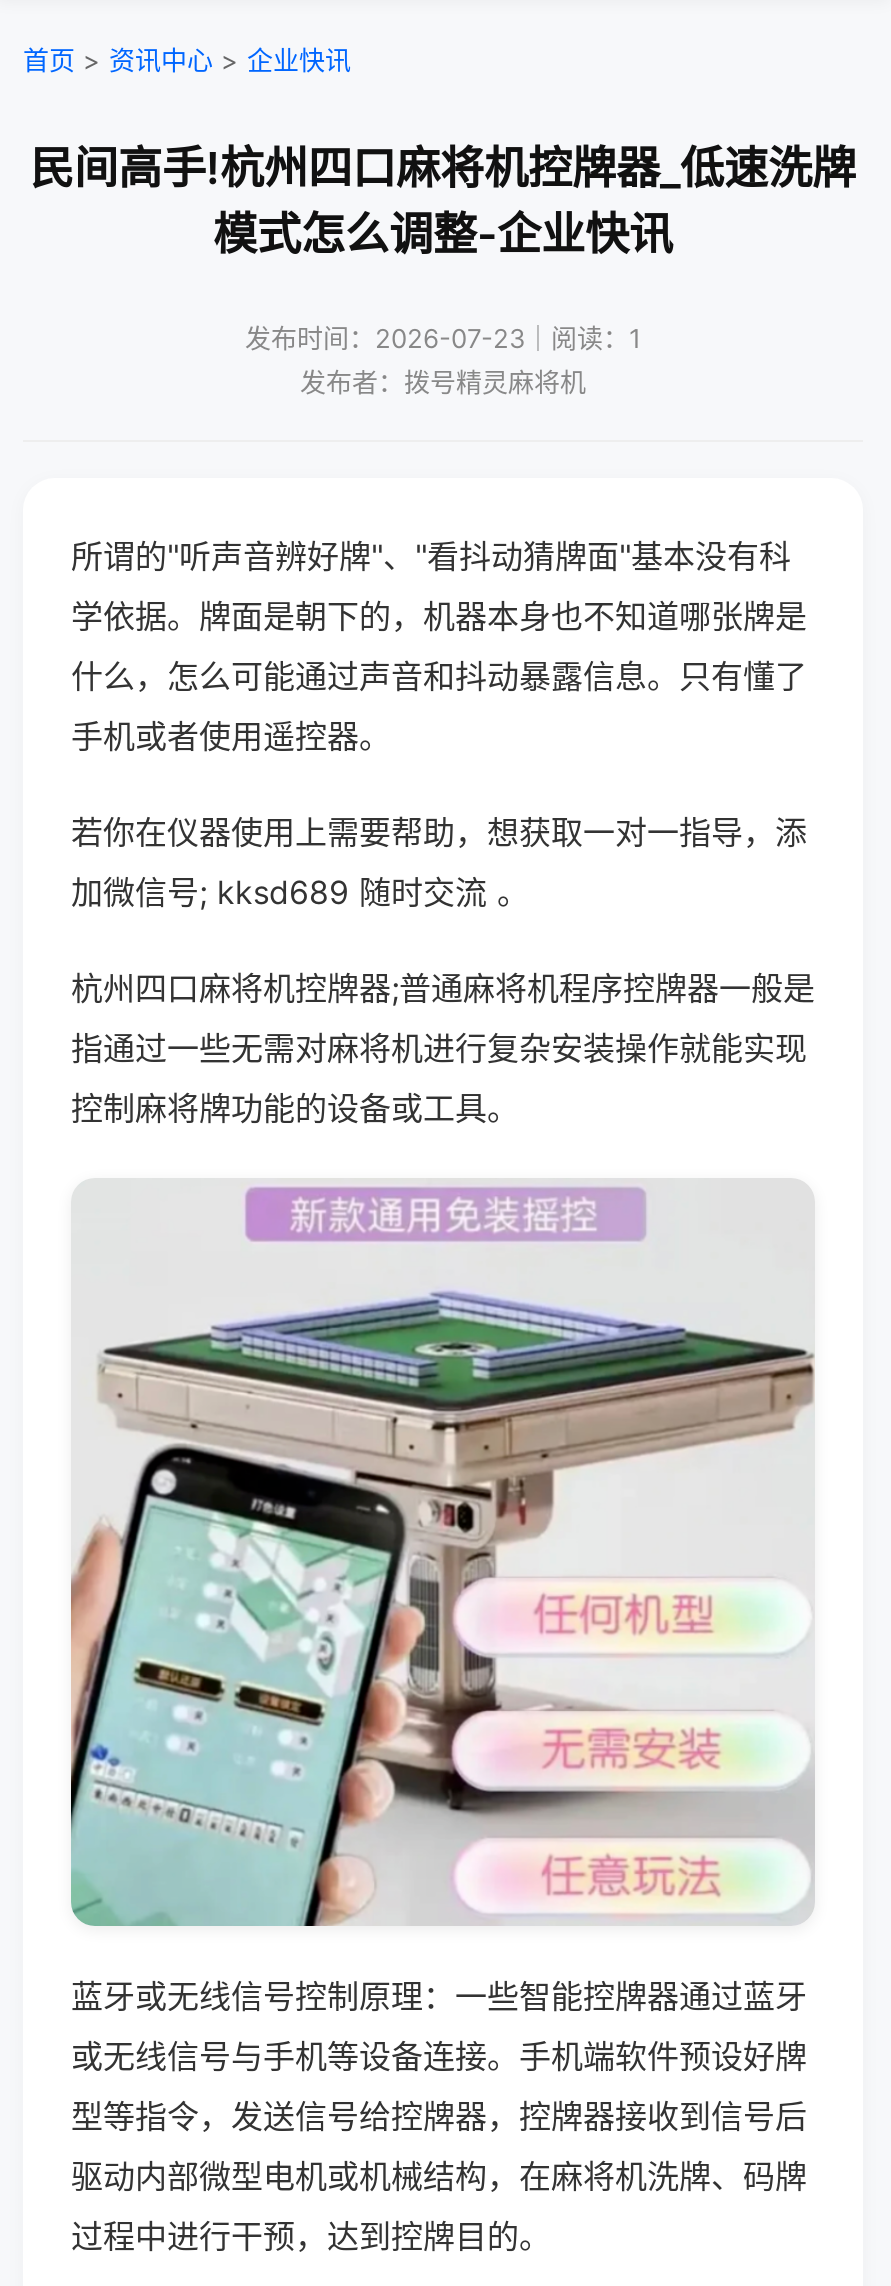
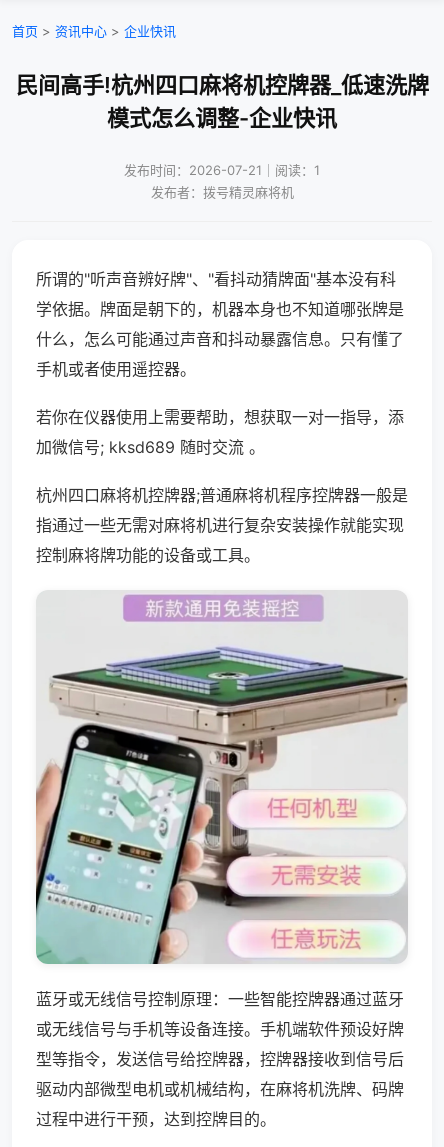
- 发布时间：2026-07-23｜阅读：1
+ 发布时间：2026-07-21｜阅读：1
